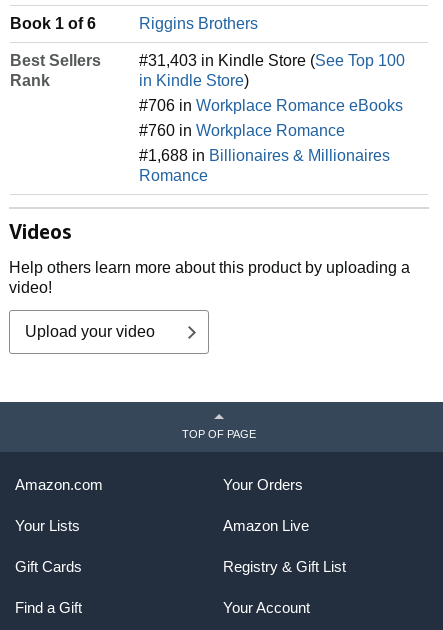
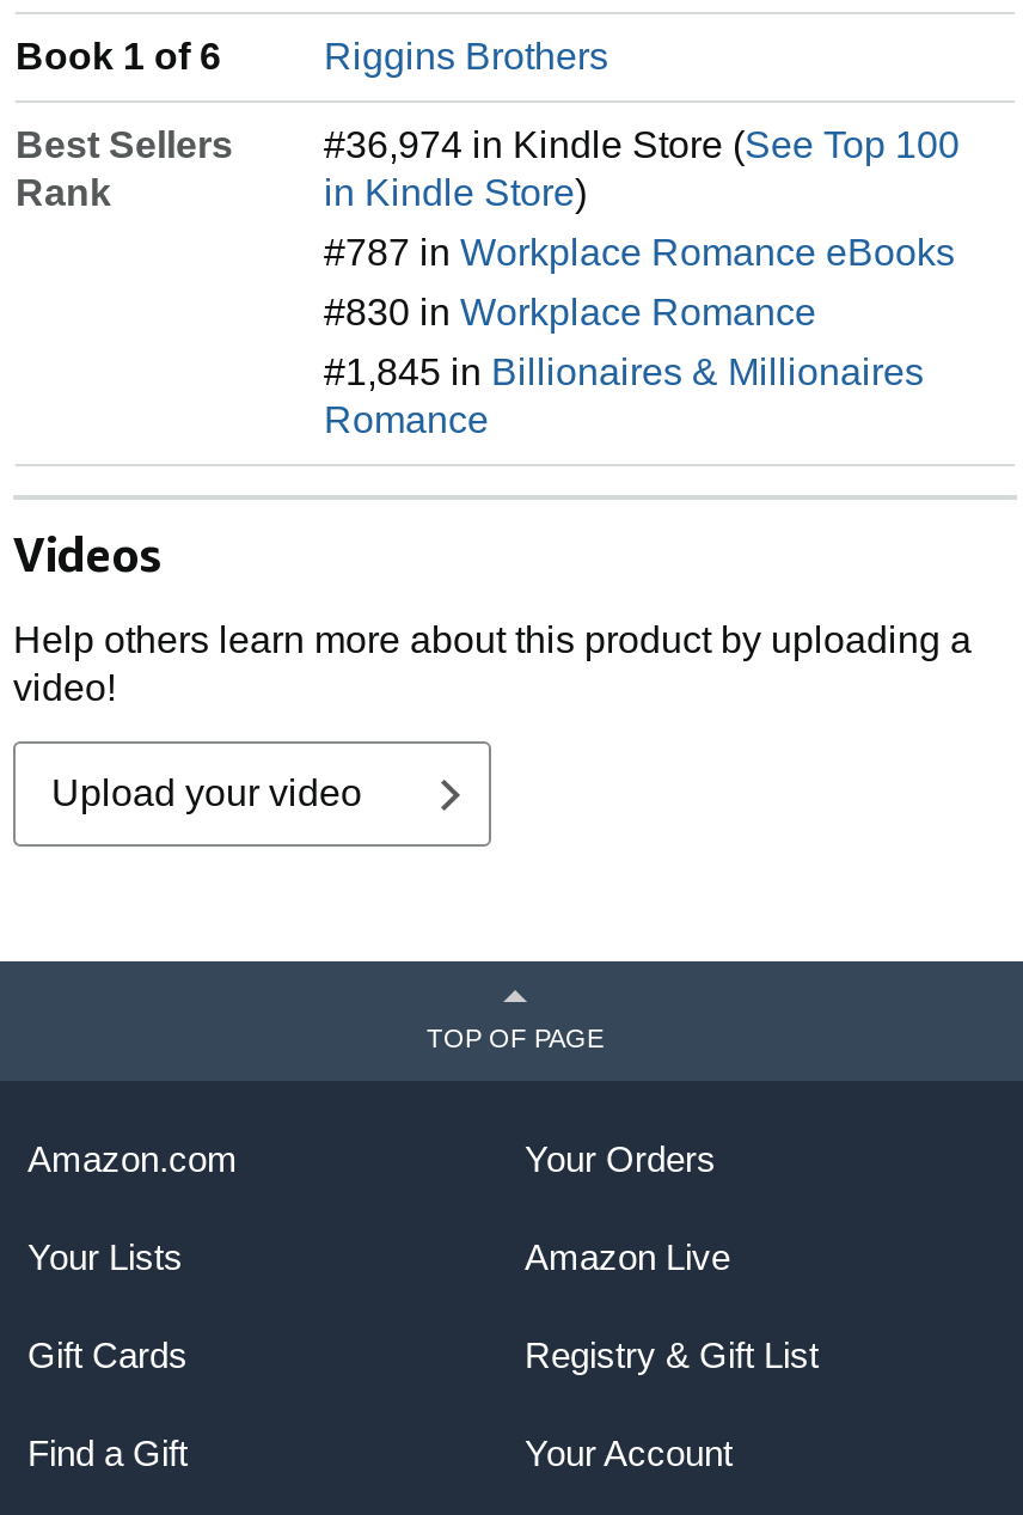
- #31,403 in Kindle Store (See Top 100
+ #36,974 in Kindle Store (See Top 100

- #706 in Workplace Romance eBooks
+ #787 in Workplace Romance eBooks

- #760 in Workplace Romance
+ #830 in Workplace Romance

- #1,688 in Billionaires & Millionaires
+ #1,845 in Billionaires & Millionaires
